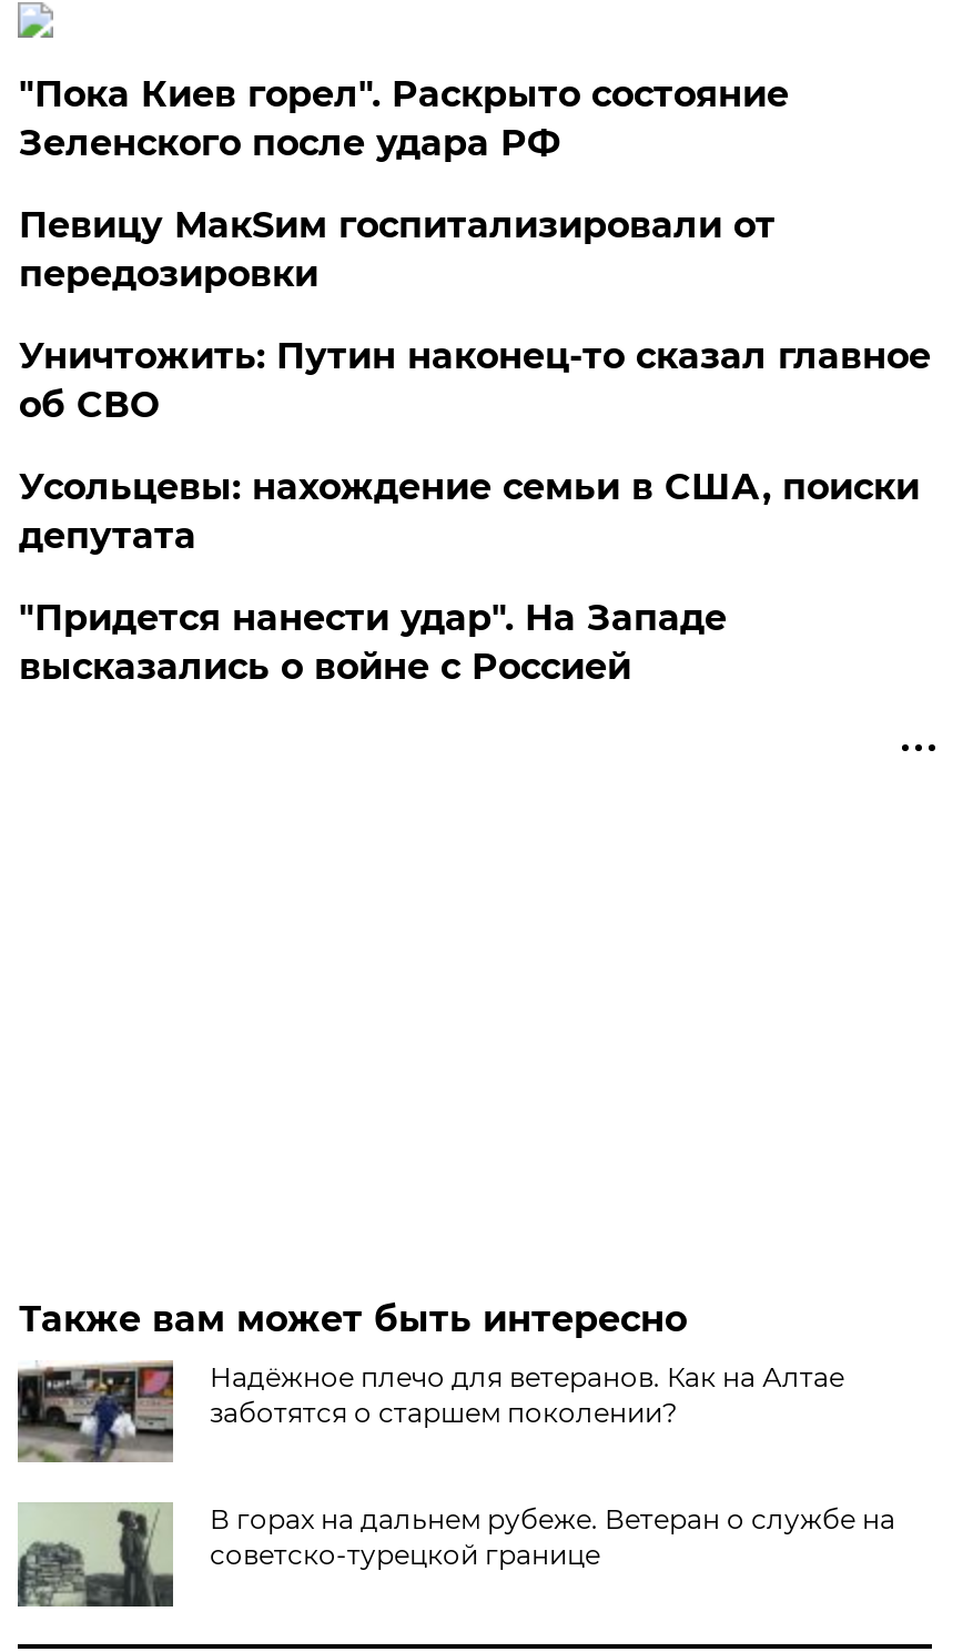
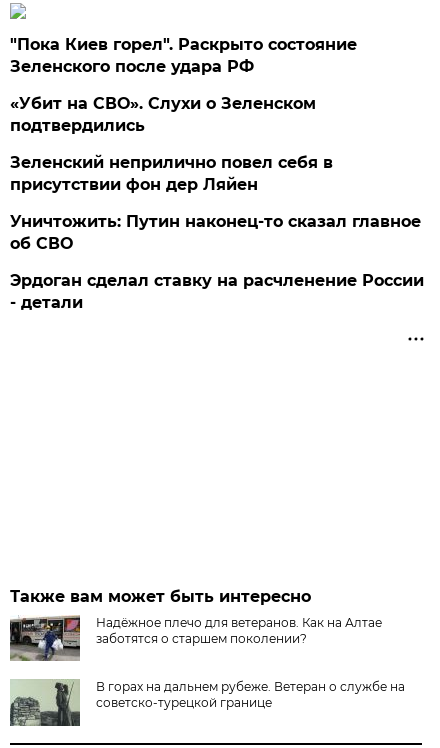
- Певицу МакSим госпитализировали от
- передозировки
+ «Убит на СВО». Слухи о Зеленском
+ подтвердились
+ Зеленский неприлично повел cебя в
+ присутствии фон дер Ляйен

moved down: Уничтожить: Путин наконец-то сказал главное | об СВО

- Усольцевы: нахождение семьи в США, поиски
- депутата
- "Придется нанести удар". На Западе
- высказались о войне с Россией
+ Эрдоган сделал ставку на расчленение России
+ - детали
